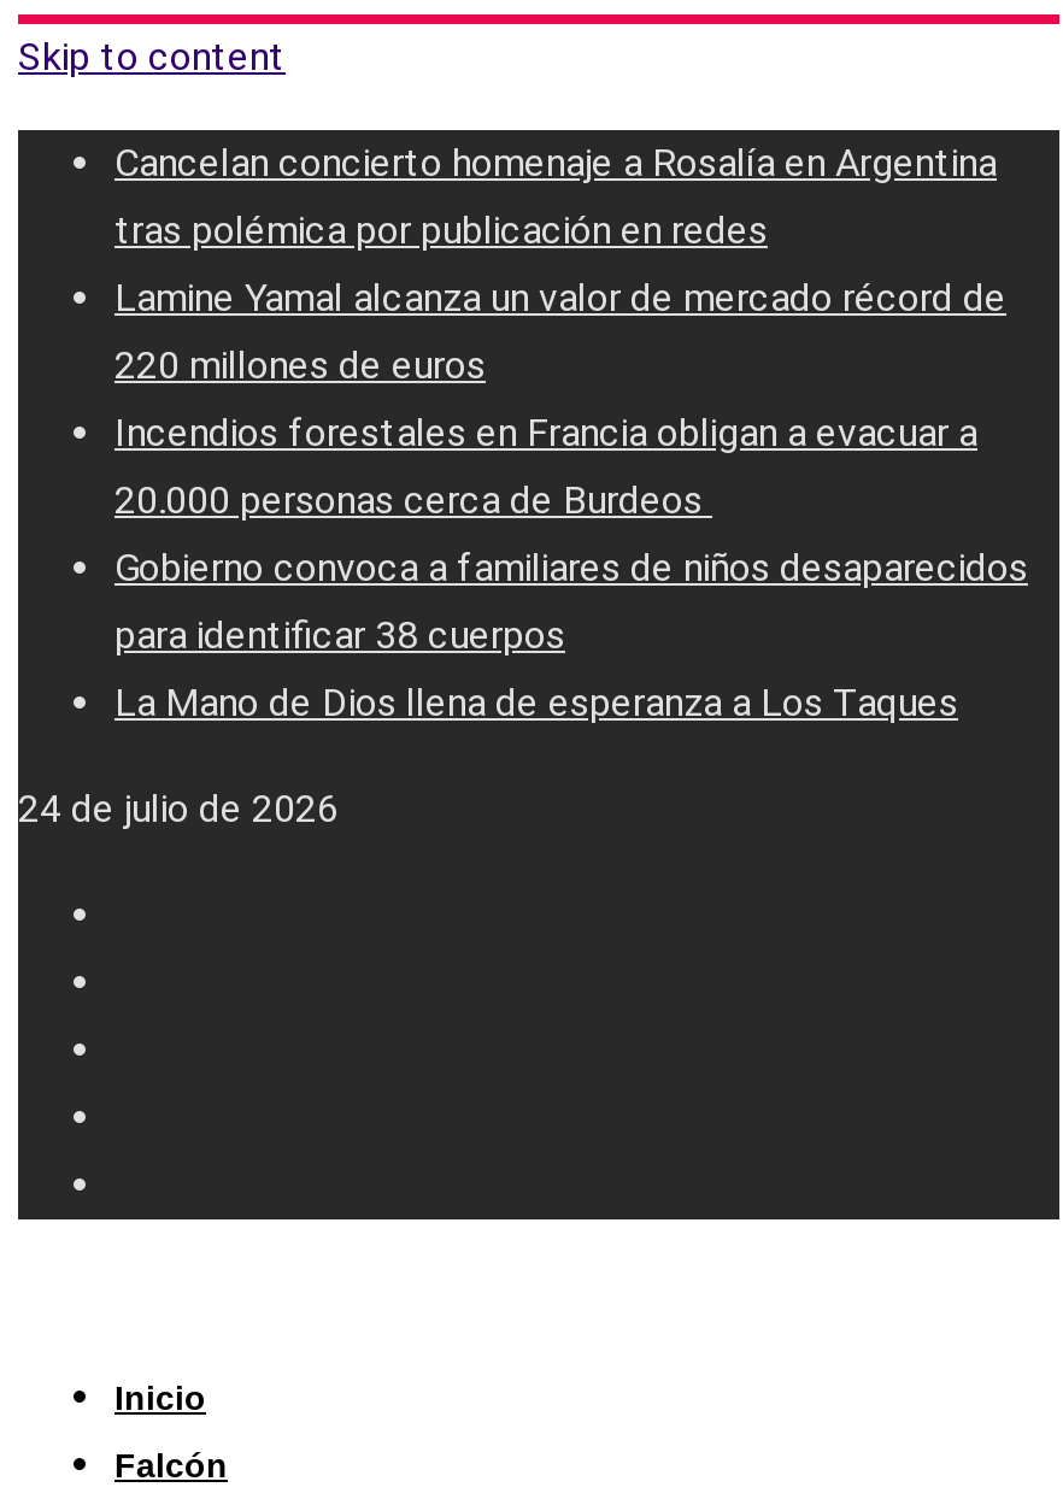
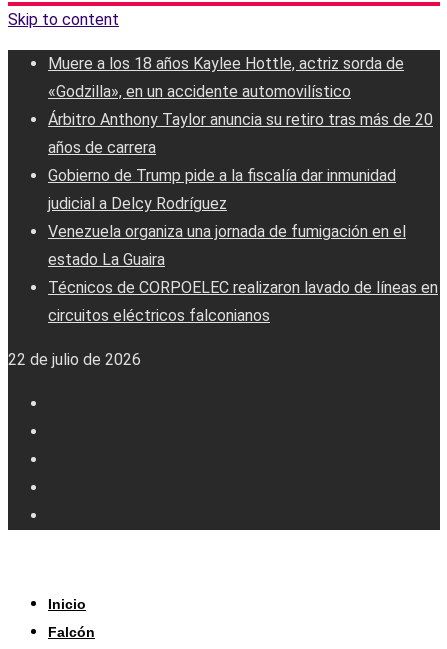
- Cancelan concierto homenaje a Rosalía en Argentina
- tras polémica por publicación en redes
- Lamine Yamal alcanza un valor de mercado récord de
- 220 millones de euros
- Incendios forestales en Francia obligan a evacuar a
- 20.000 personas cerca de Burdeos
- Gobierno convoca a familiares de niños desaparecidos
- para identificar 38 cuerpos
- La Mano de Dios llena de esperanza a Los Taques
- 24 de julio de 2026
+ Muere a los 18 años Kaylee Hottle, actriz sorda de
+ «Godzilla», en un accidente automovilístico
+ Árbitro Anthony Taylor anuncia su retiro tras más de 20
+ años de carrera
+ Gobierno de Trump pide a la fiscalía dar inmunidad
+ judicial a Delcy Rodríguez
+ Venezuela organiza una jornada de fumigación en el
+ estado La Guaira
+ Técnicos de CORPOELEC realizaron lavado de líneas en
+ circuitos eléctricos falconianos
+ 22 de julio de 2026
